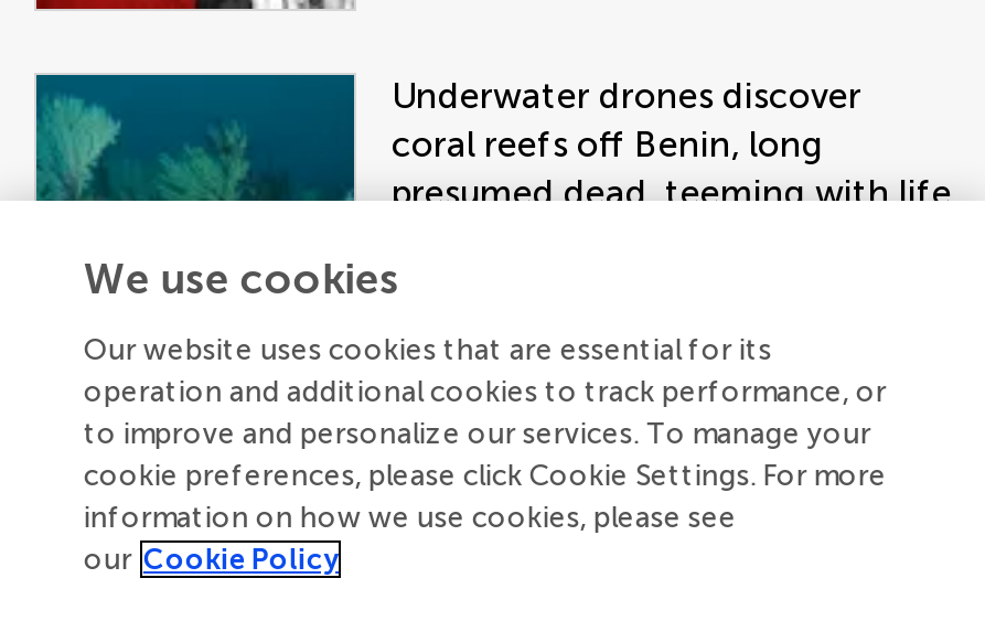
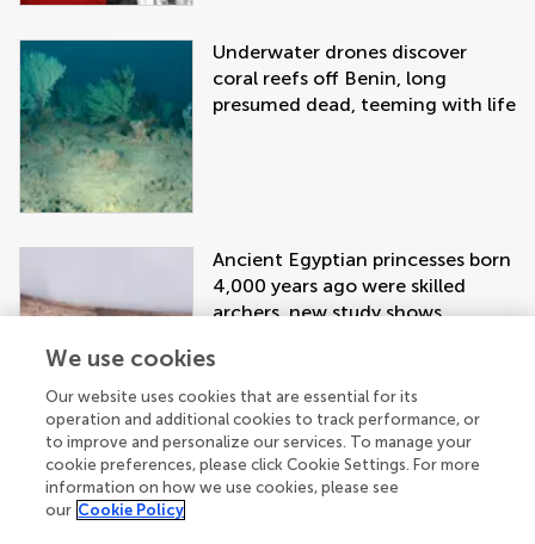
+ [image]
+ Ancient Egyptian princesses born
+ 4,000 years ago were skilled
+ archers, new study shows

+ [image]
